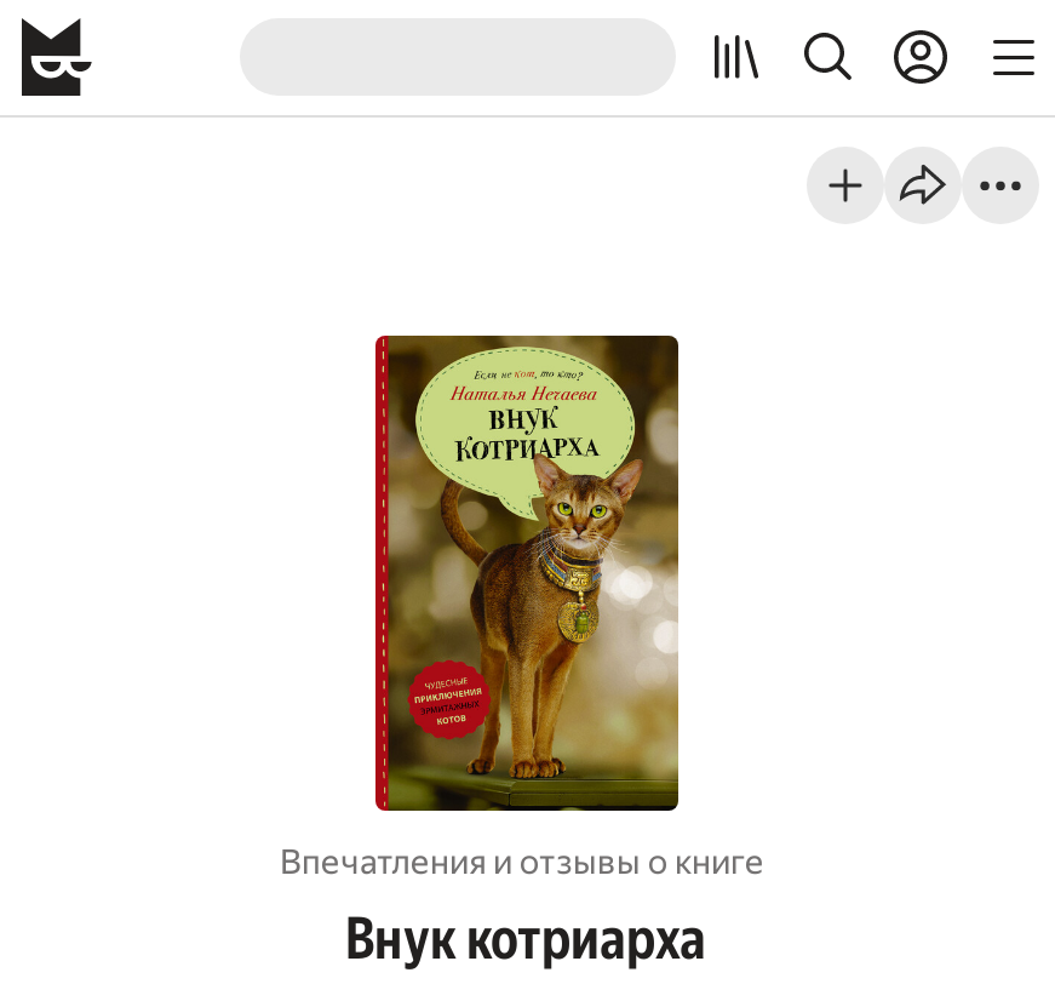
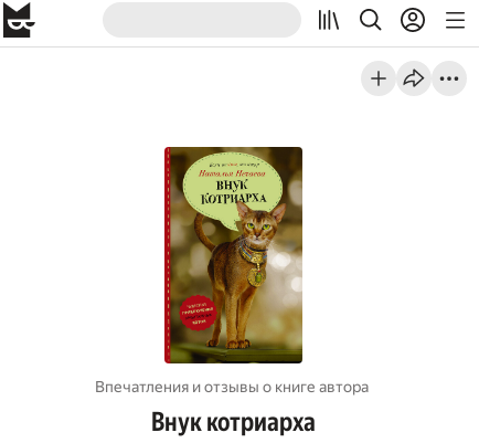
- Впечатления и отзывы о книге
+ Впечатления и отзывы о книге автора
